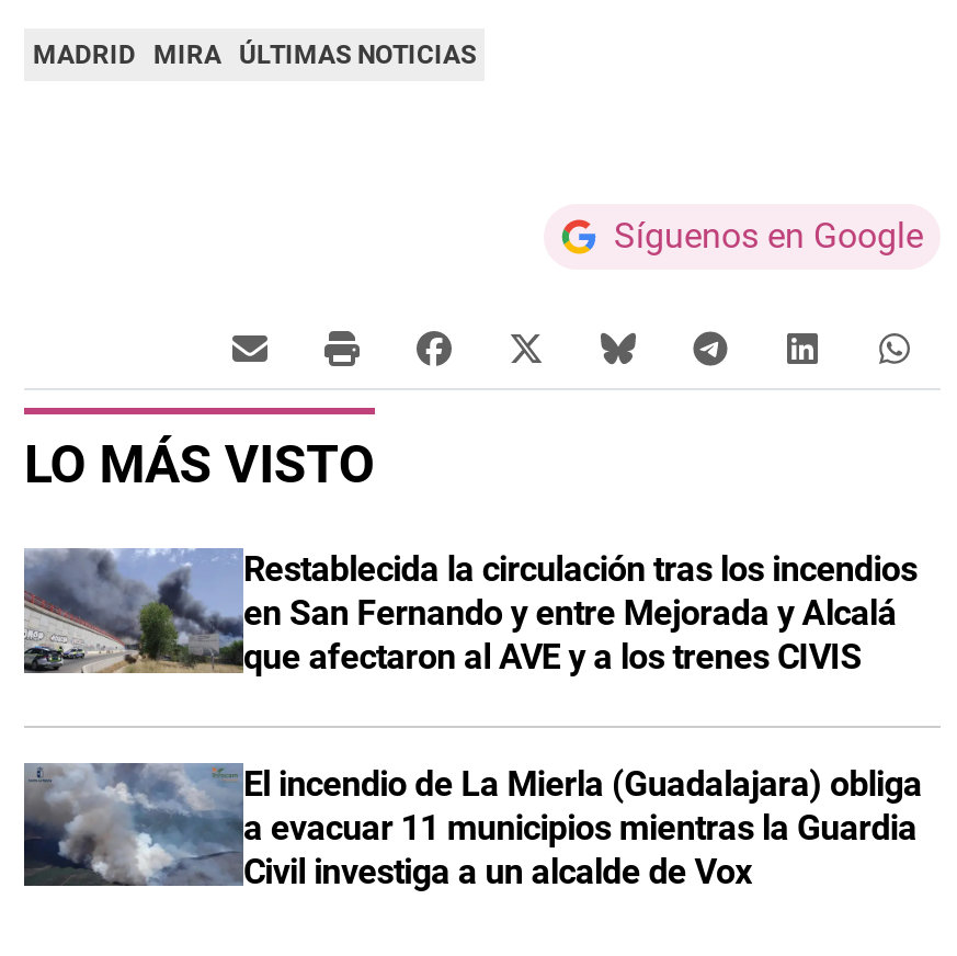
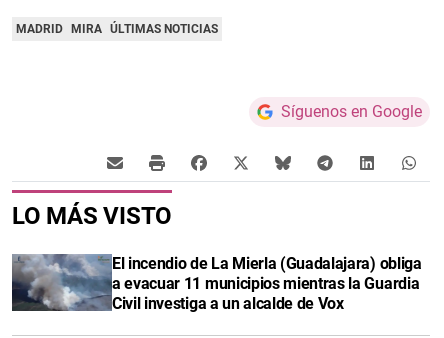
- [image]
- Restablecida la circulación tras los incendios
- en San Fernando y entre Mejorada y Alcalá
- que afectaron al AVE y a los trenes CIVIS
